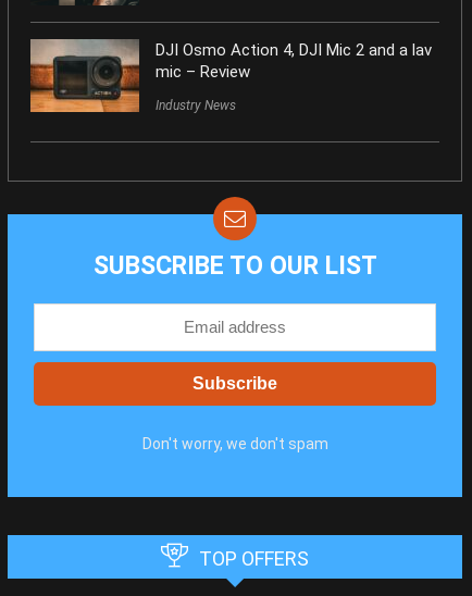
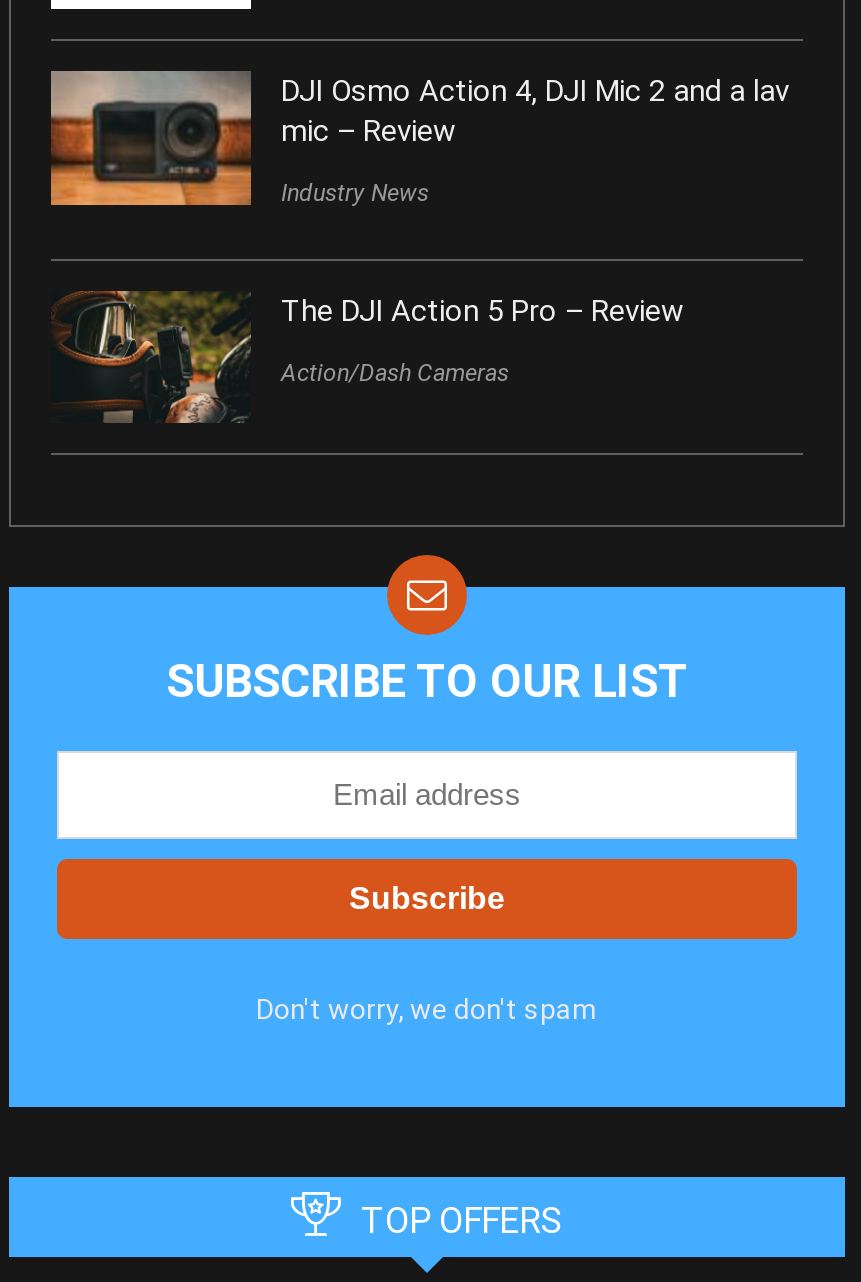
+ [image]
+ The DJI Action 5 Pro – Review
+ Action/Dash Cameras
